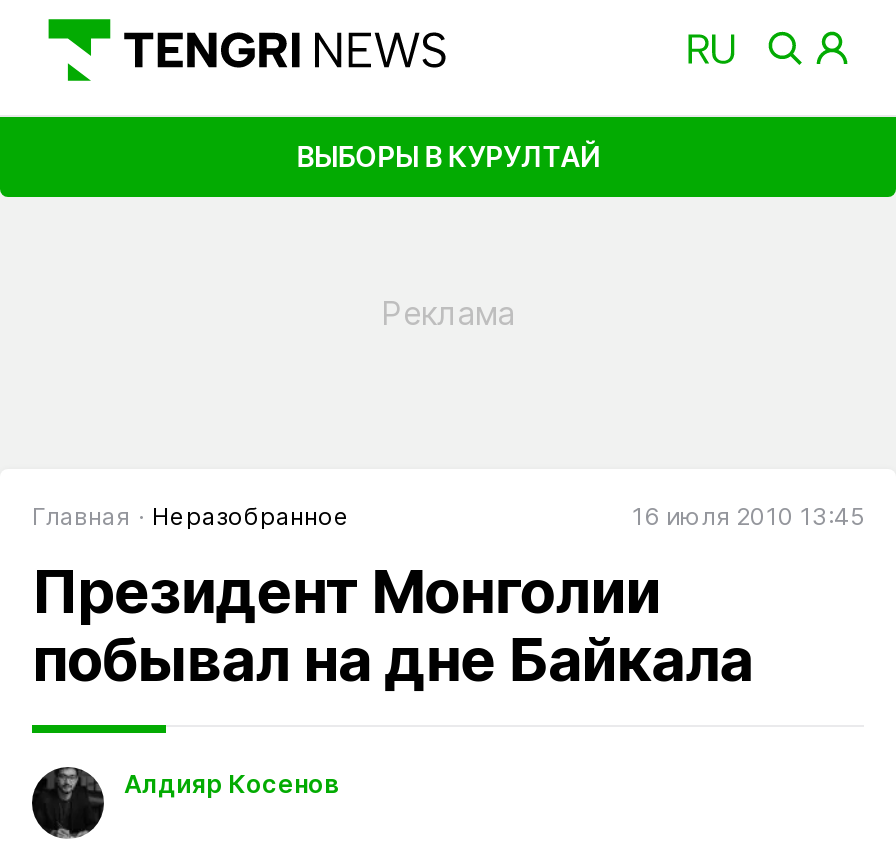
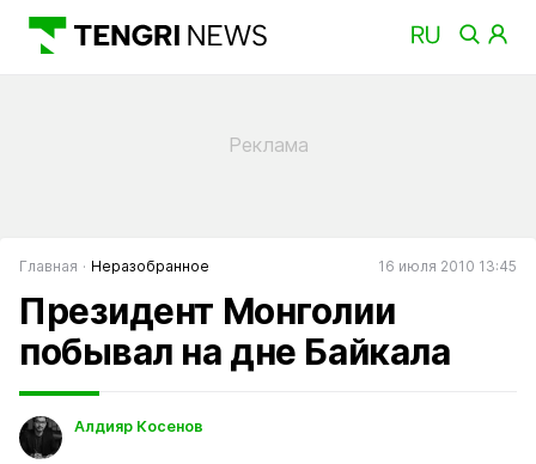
- ВЫБОРЫ В КУРУЛТАЙ
